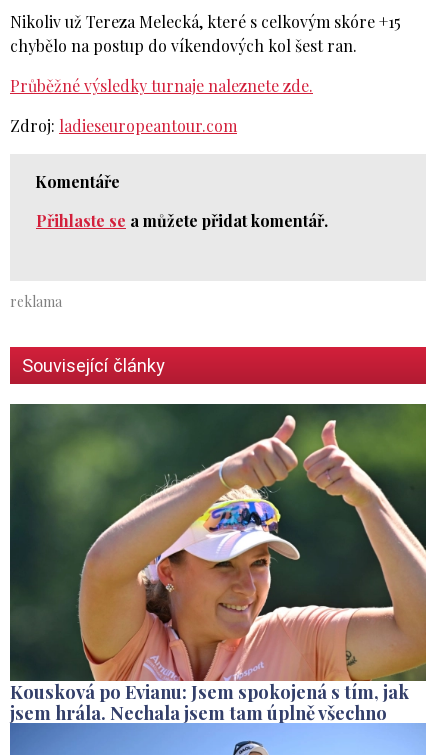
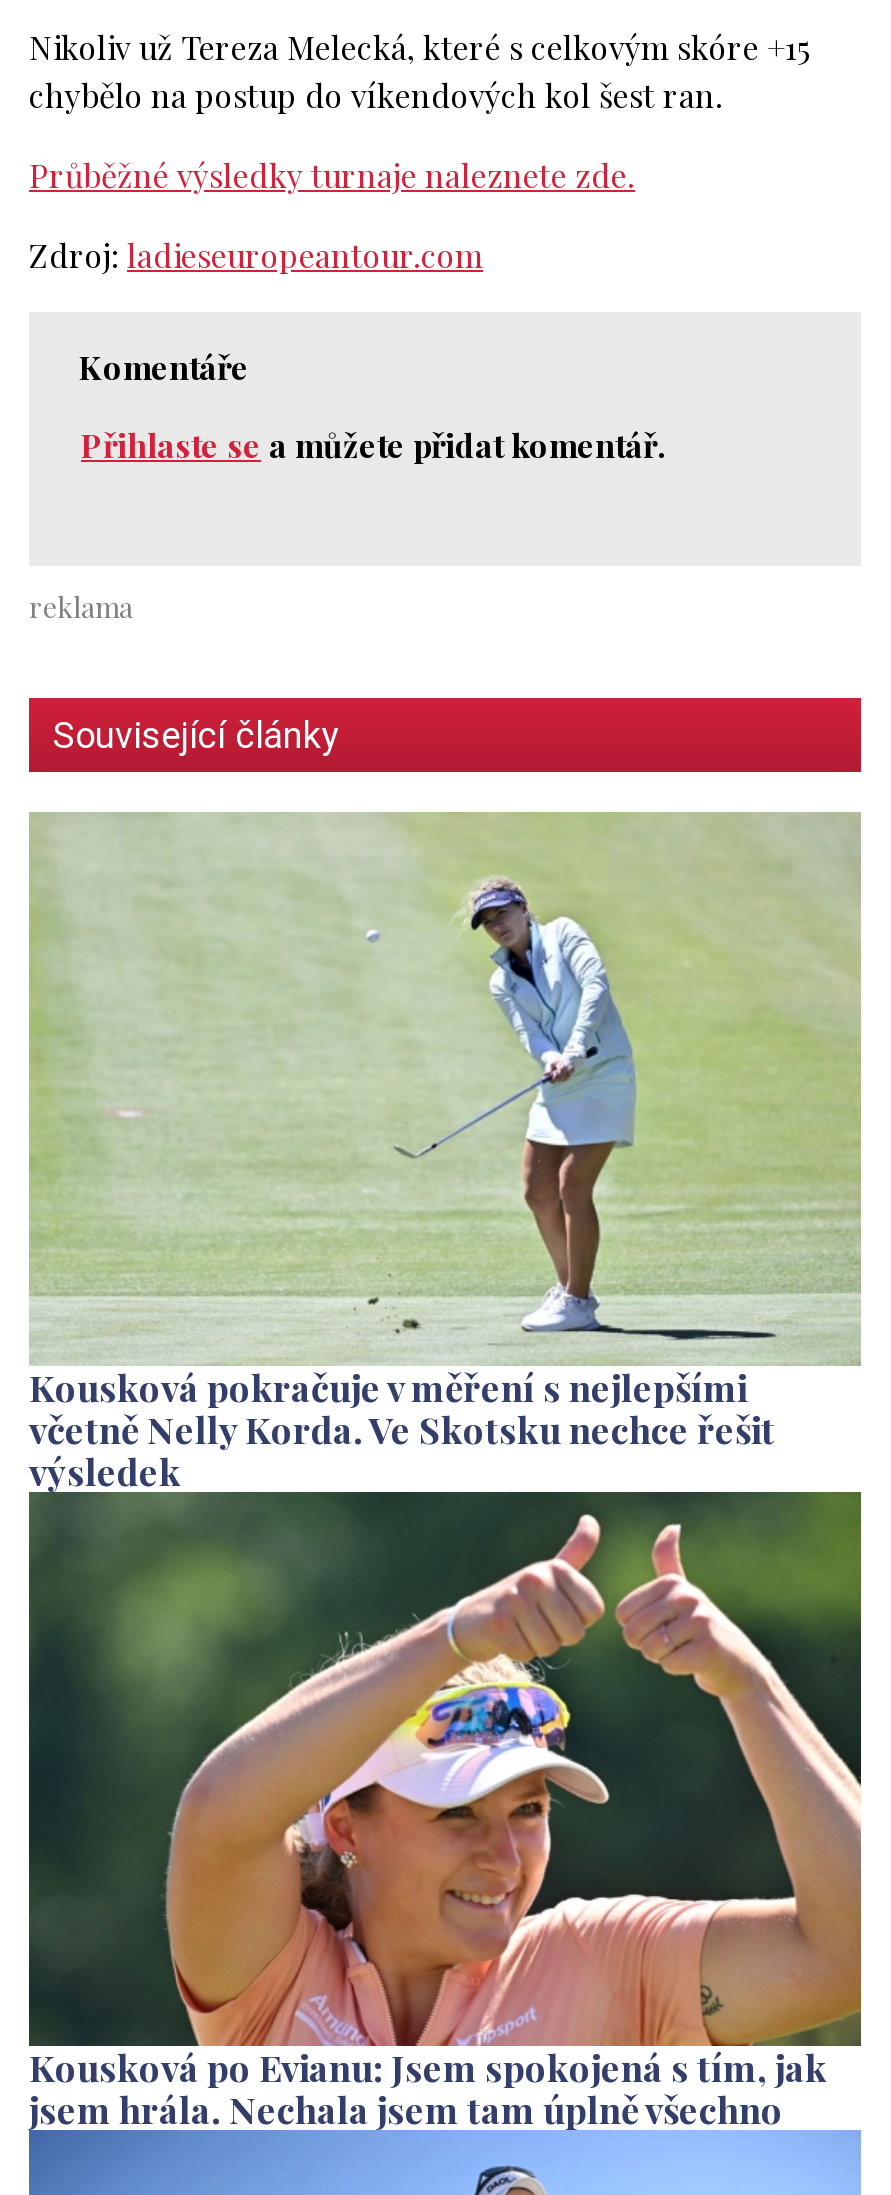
+ [image]
+ Kousková pokračuje v měření s nejlepšími
+ včetně Nelly Korda. Ve Skotsku nechce řešit
+ výsledek
